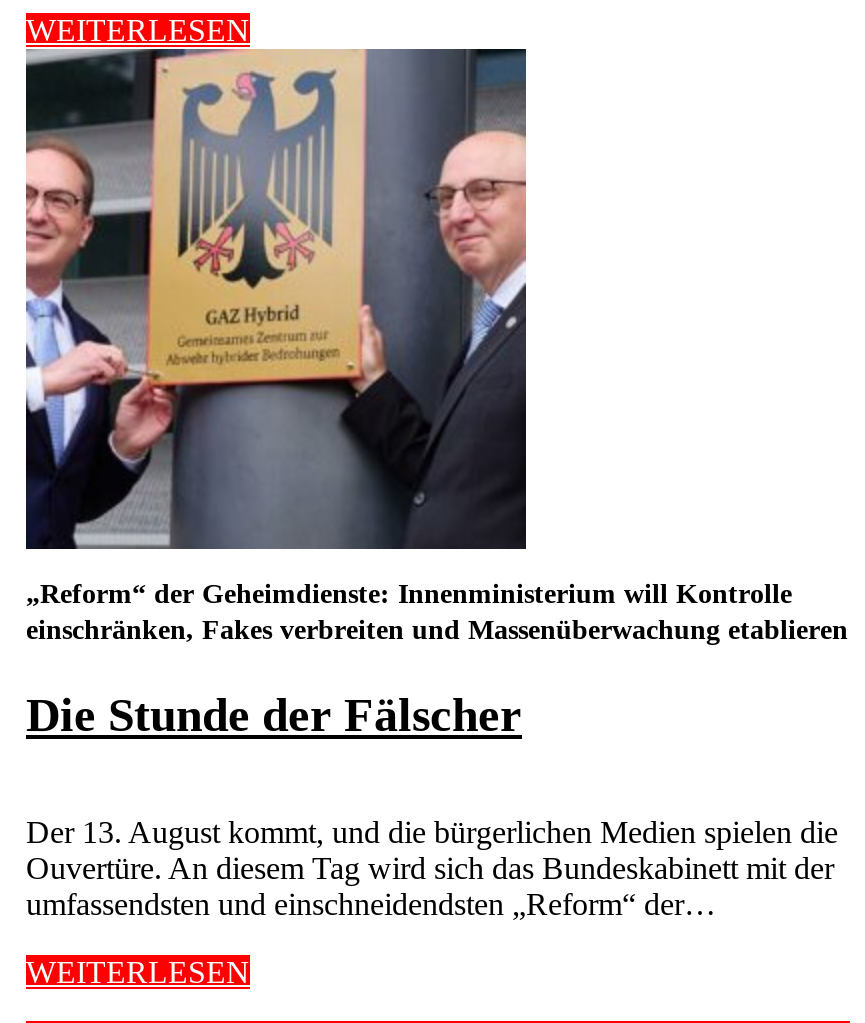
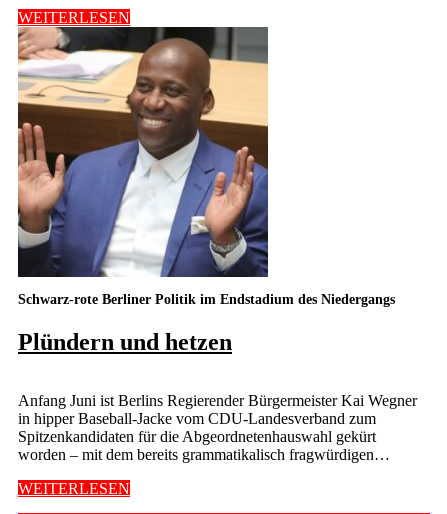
- [image]
- „Reform“ der Geheimdienste: Innenministerium will Kontrolle
- einschränken, Fakes verbreiten und Massenüberwachung etablieren
+ [image]
+ Schwarz-rote Berliner Politik im Endstadium des Niedergangs

- Die Stunde der Fälscher
+ Plündern und hetzen

- Der 13. August kommt, und die bürgerlichen Medien spielen die
- Ouvertüre. An diesem Tag wird sich das Bundeskabinett mit der
- umfassendsten und einschneidendsten „Reform“ der…
+ Anfang Juni ist Berlins Regierender Bürgermeister Kai Wegner
+ in hipper Baseball-Jacke vom CDU-Landesverband zum
+ Spitzenkandidaten für die Abgeordnetenhauswahl gekürt
+ worden – mit dem bereits grammatikalisch fragwürdigen…
